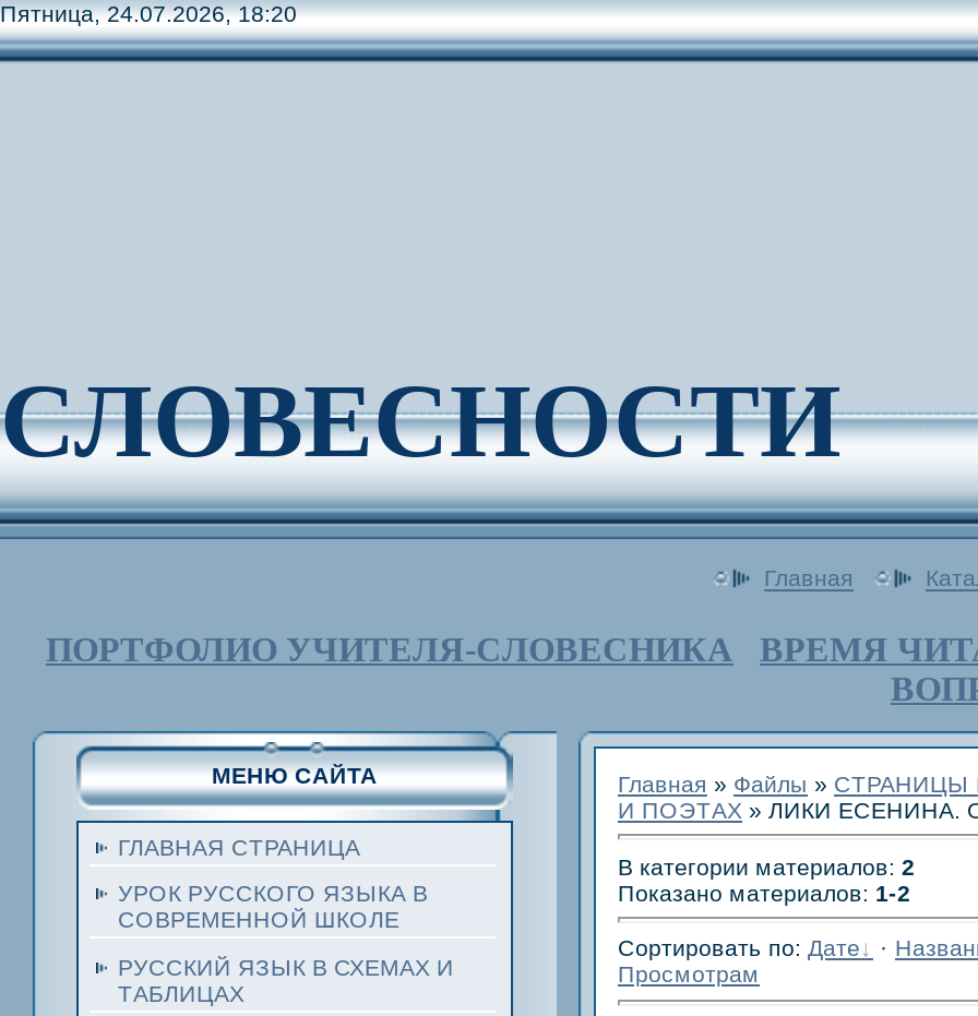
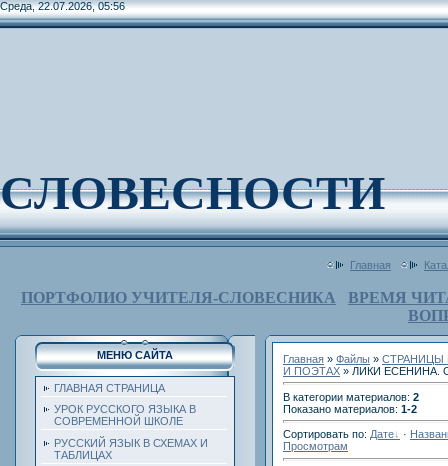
- Пятница, 24.07.2026, 18:20
+ Среда, 22.07.2026, 05:56
